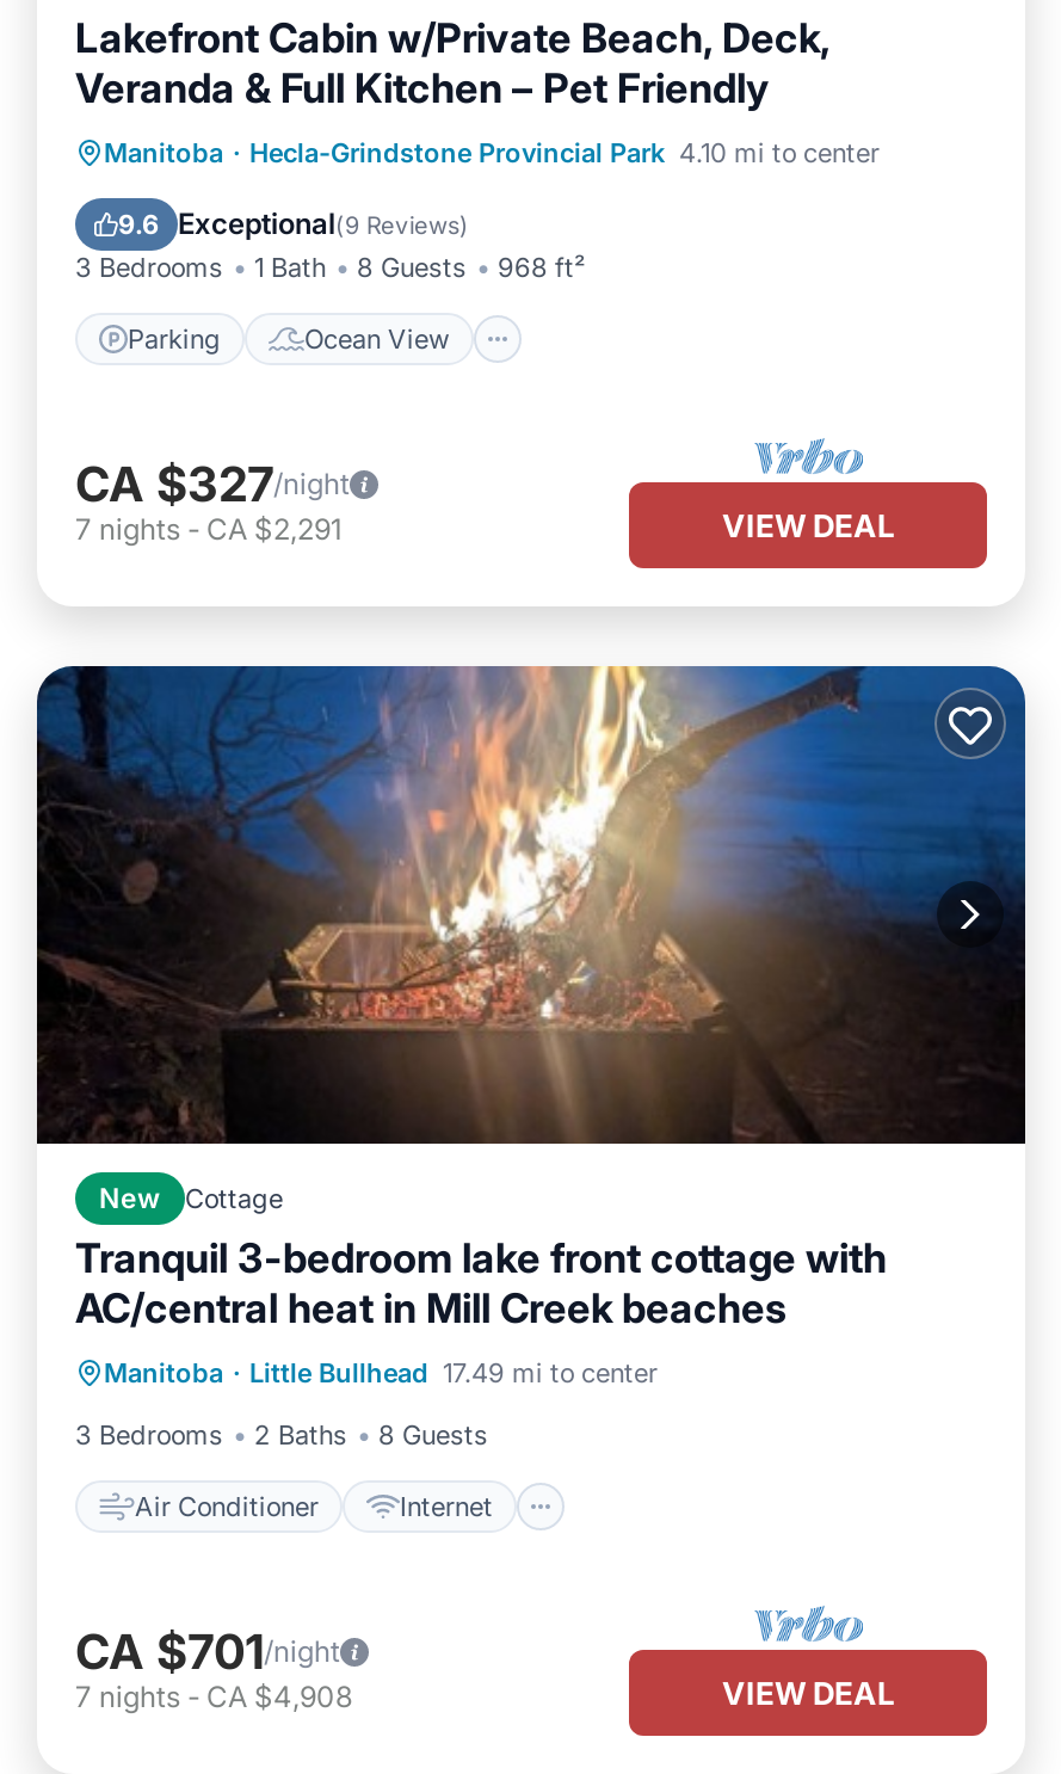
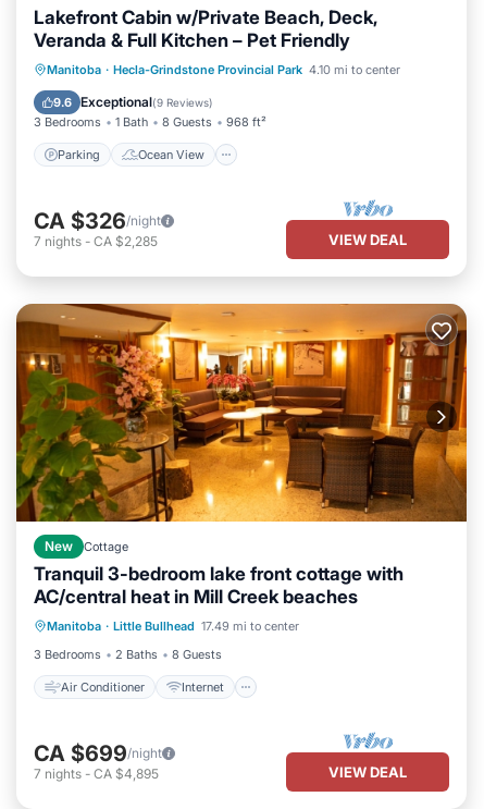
- CA $327/night
+ CA $326/night

- 7 nights - CA $2,291
+ 7 nights - CA $2,285

- [image]
+ [image]

- CA $701/night
+ CA $699/night

- 7 nights - CA $4,908
+ 7 nights - CA $4,895
